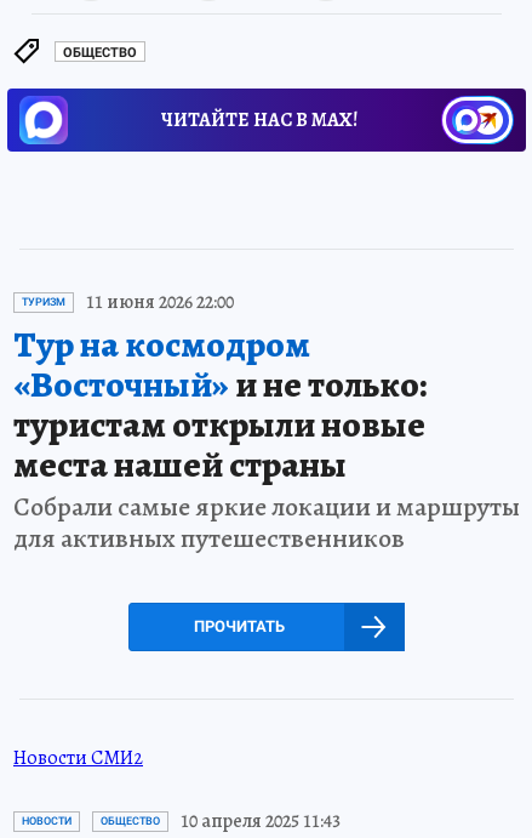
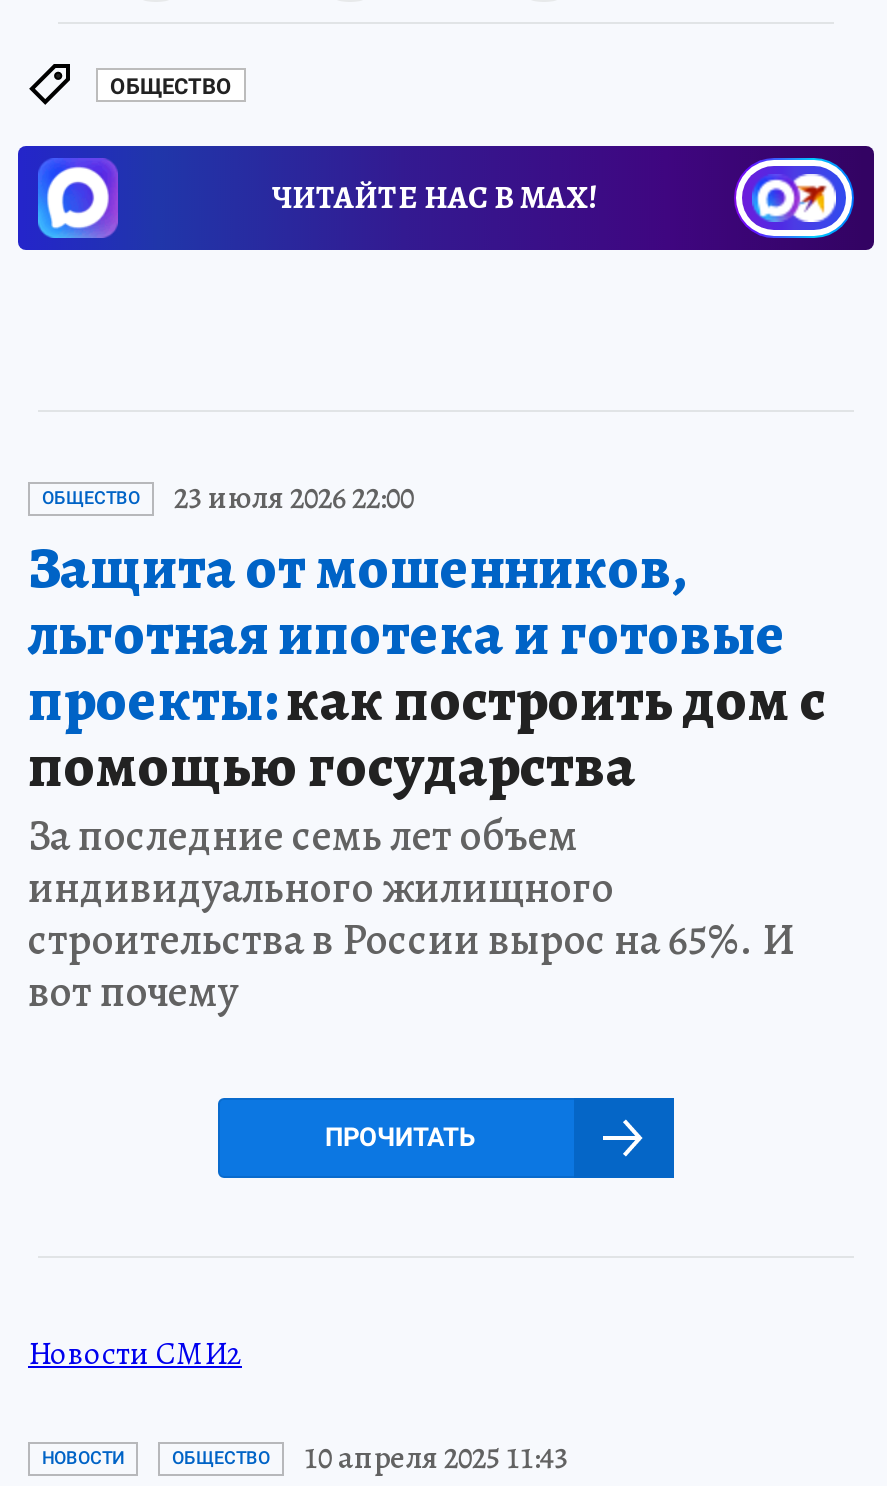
- ТУРИЗМ
- 11 июня 2026 22:00
- Тур на космодром
- «Восточный»и не только:
- туристам открыли новые
- места нашей страны
- Собрали самые яркие локации и маршруты
- для активных путешественников
+ ОБЩЕСТВО
+ 23 июля 2026 22:00
+ Защита от мошенников,
+ льготная ипотека и готовые
+ проекты:как построить дом с
+ помощью государства
+ За последние семь лет объем
+ индивидуального жилищного
+ строительства в России вырос на 65%. И
+ вот почему
